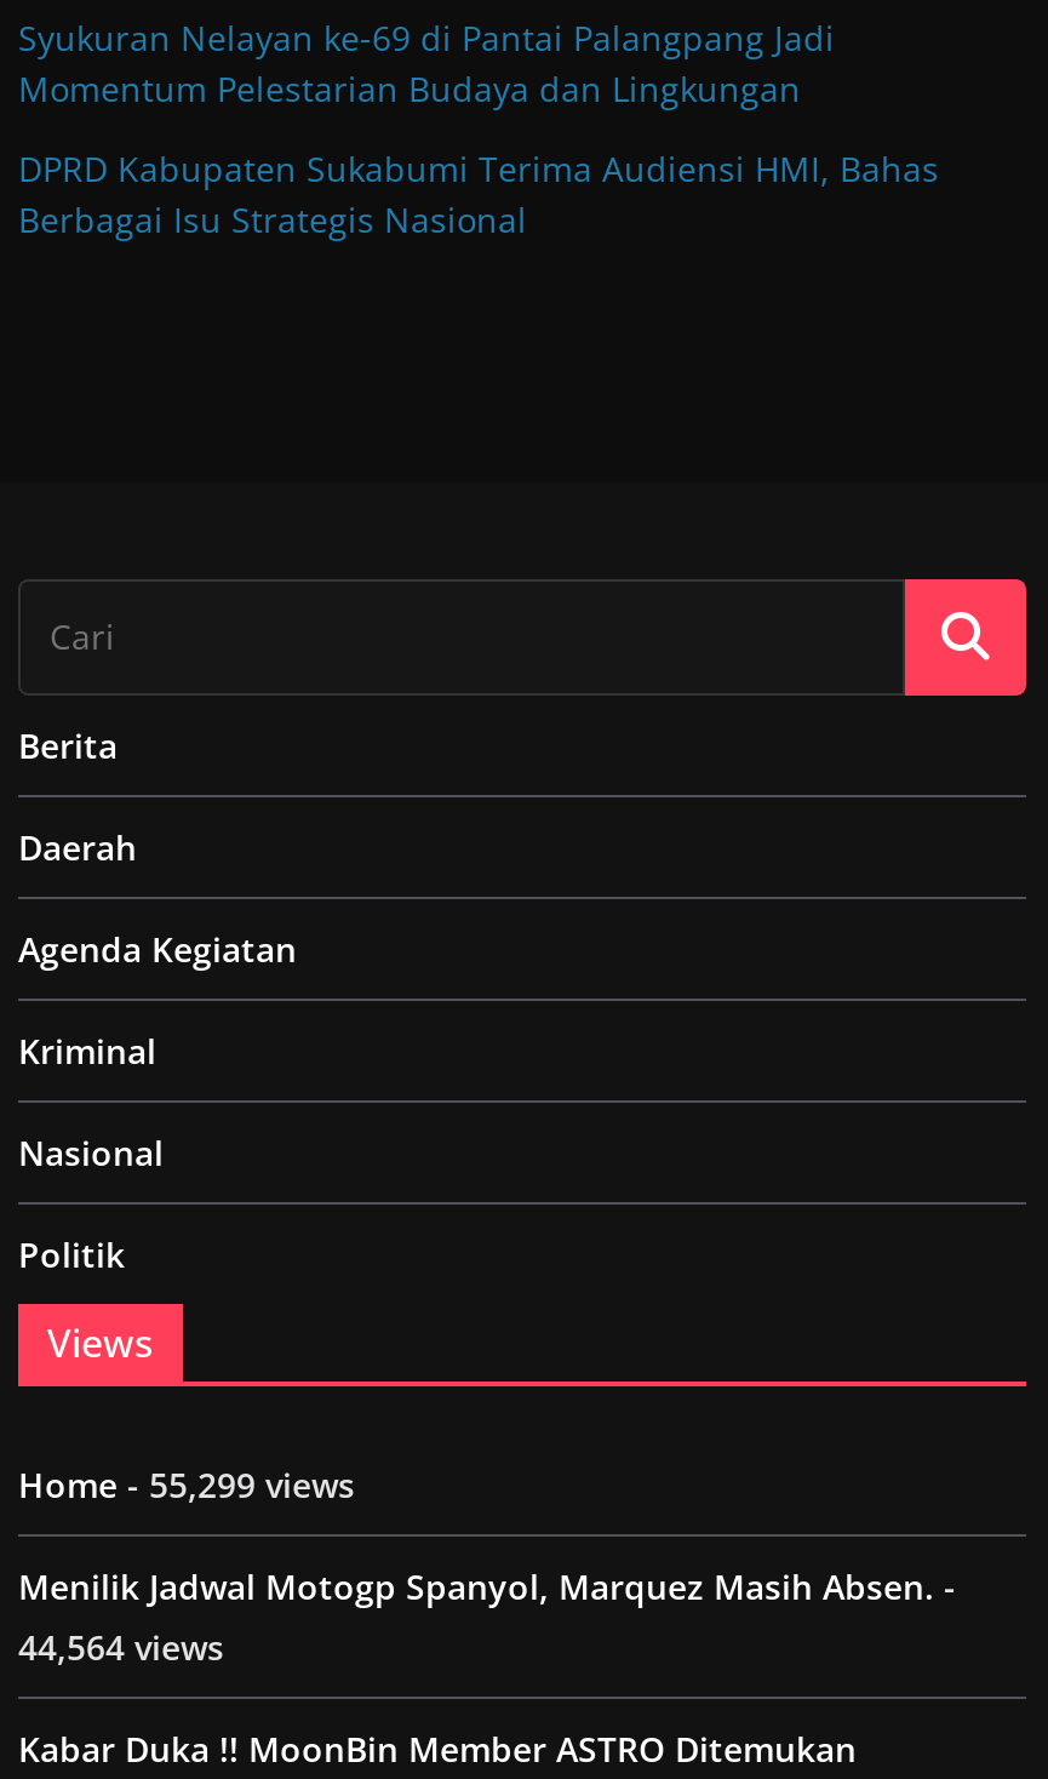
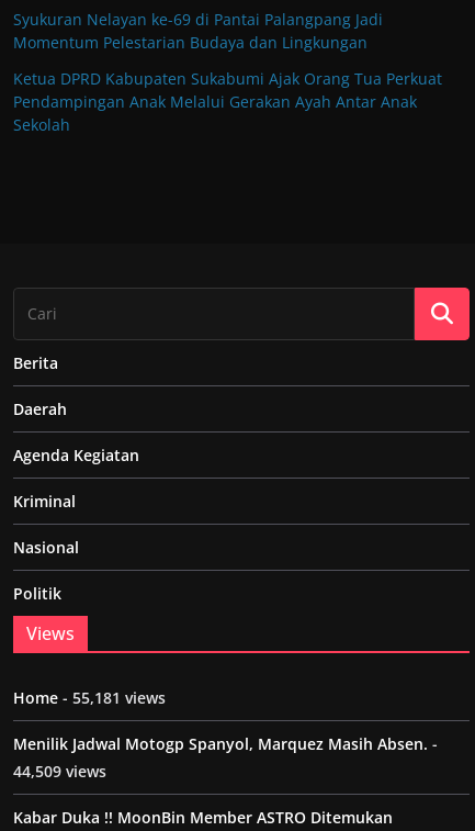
- DPRD Kabupaten Sukabumi Terima Audiensi HMI, Bahas
- Berbagai Isu Strategis Nasional
+ Ketua DPRD Kabupaten Sukabumi Ajak Orang Tua Perkuat
+ Pendampingan Anak Melalui Gerakan Ayah Antar Anak
+ Sekolah

- Home - 55,299 views
+ Home - 55,181 views

- 44,564 views
+ 44,509 views
